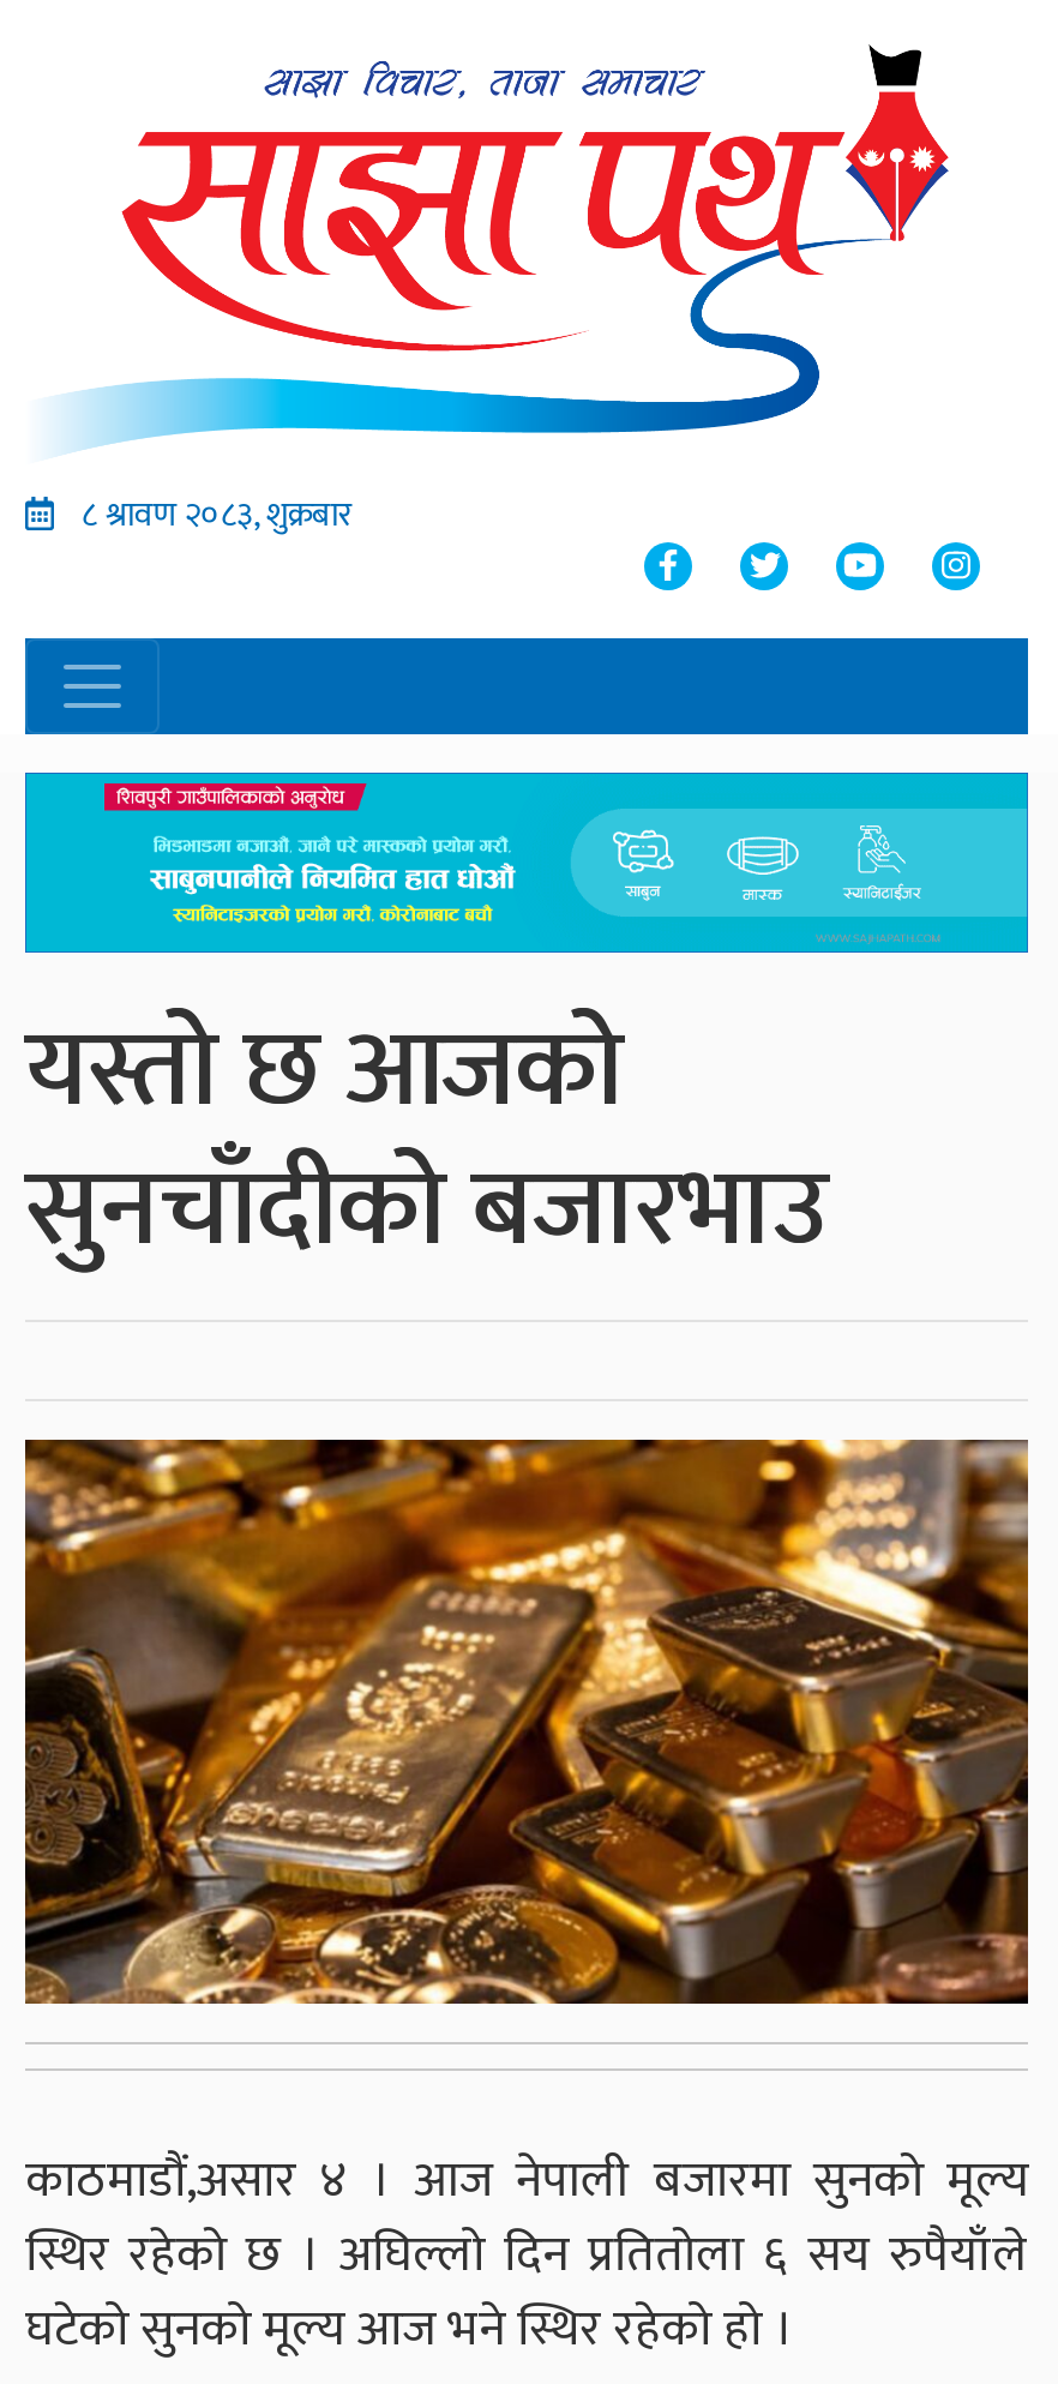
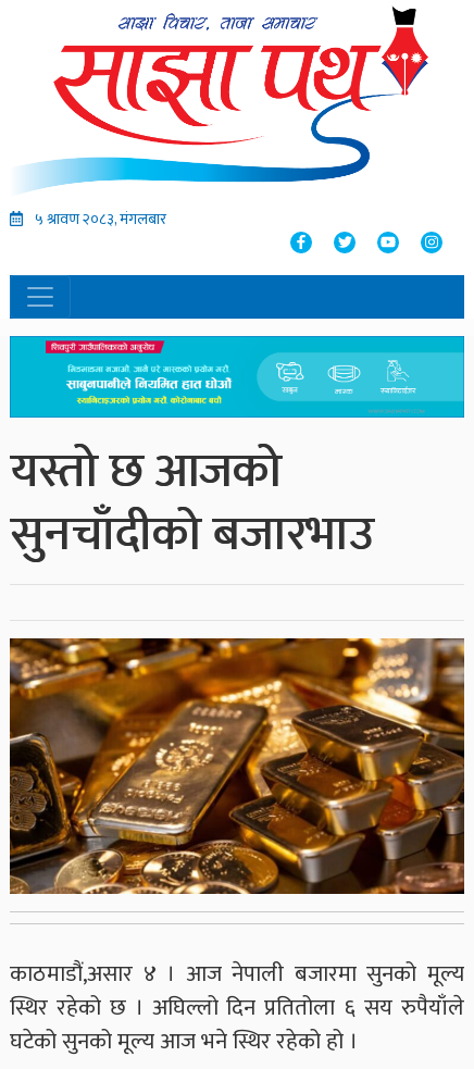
- ८ श्रावण २०८३, शुक्रबार
+ ५ श्रावण २०८३, मंगलबार
